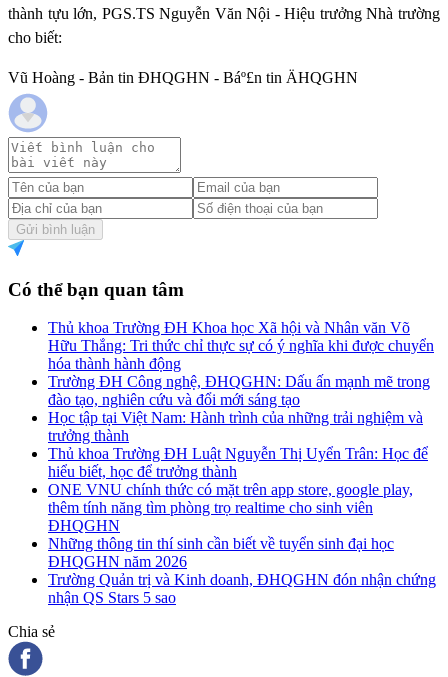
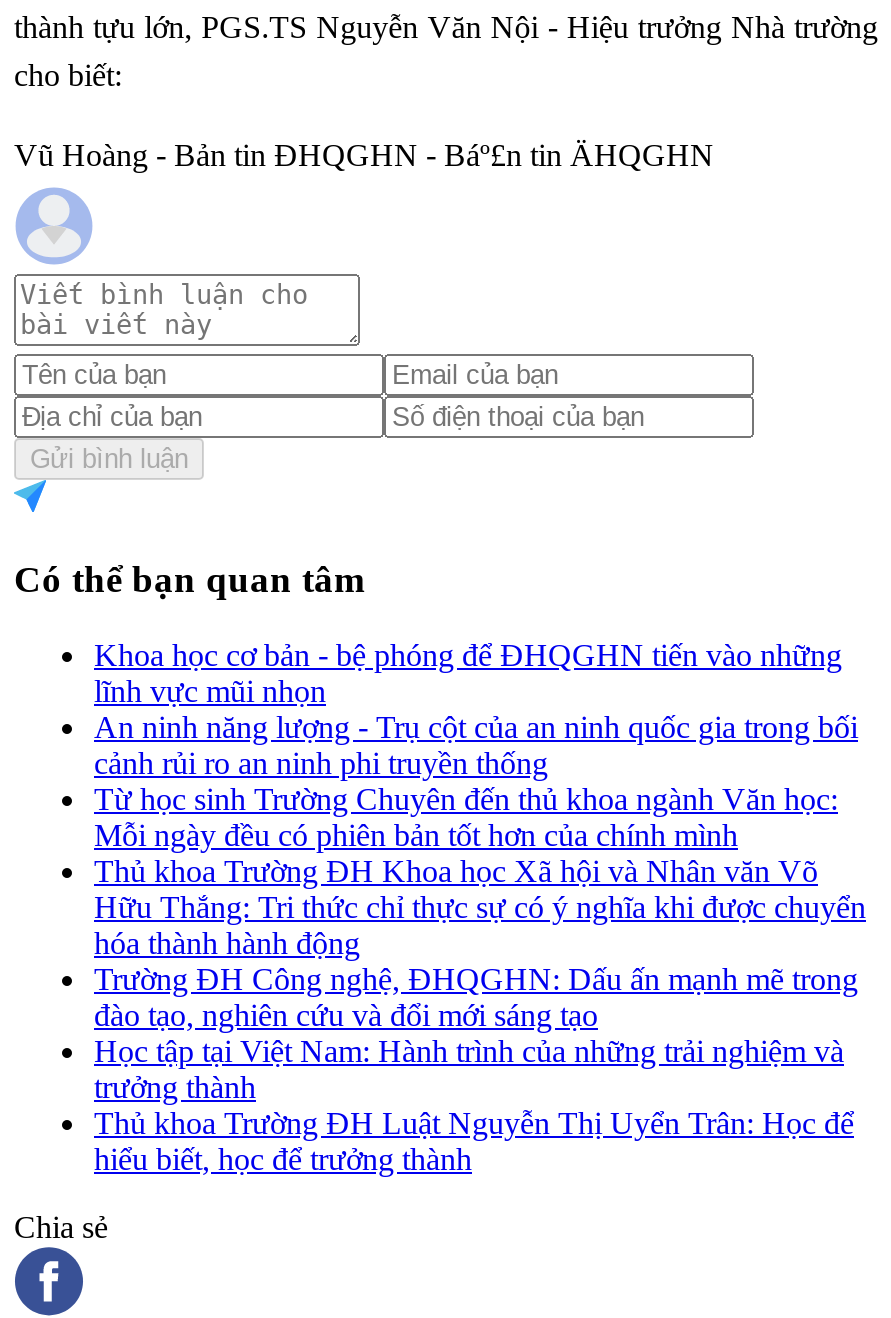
+ Khoa học cơ bản - bệ phóng để ĐHQGHN tiến vào những
+ lĩnh vực mũi nhọn
+ An ninh năng lượng - Trụ cột của an ninh quốc gia trong bối
+ cảnh rủi ro an ninh phi truyền thống
+ Từ học sinh Trường Chuyên đến thủ khoa ngành Văn học:
+ Mỗi ngày đều có phiên bản tốt hơn của chính mình

moved down: Thủ khoa Trường ĐH Khoa học Xã hội và Nhân văn Võ | Hữu Thắng: Tri thức chỉ thực sự có ý nghĩa khi được chuyển | hóa thành hành động | ... | Thủ khoa Trường ĐH Luật Nguyễn Thị Uyển Trân: Học để | hiểu biết, học để trưởng thành

- ONE VNU chính thức có mặt trên app store, google play,
- thêm tính năng tìm phòng trọ realtime cho sinh viên
- ĐHQGHN
- Những thông tin thí sinh cần biết về tuyển sinh đại học
- ĐHQGHN năm 2026
- Trường Quản trị và Kinh doanh, ĐHQGHN đón nhận chứng
- nhận QS Stars 5 sao
